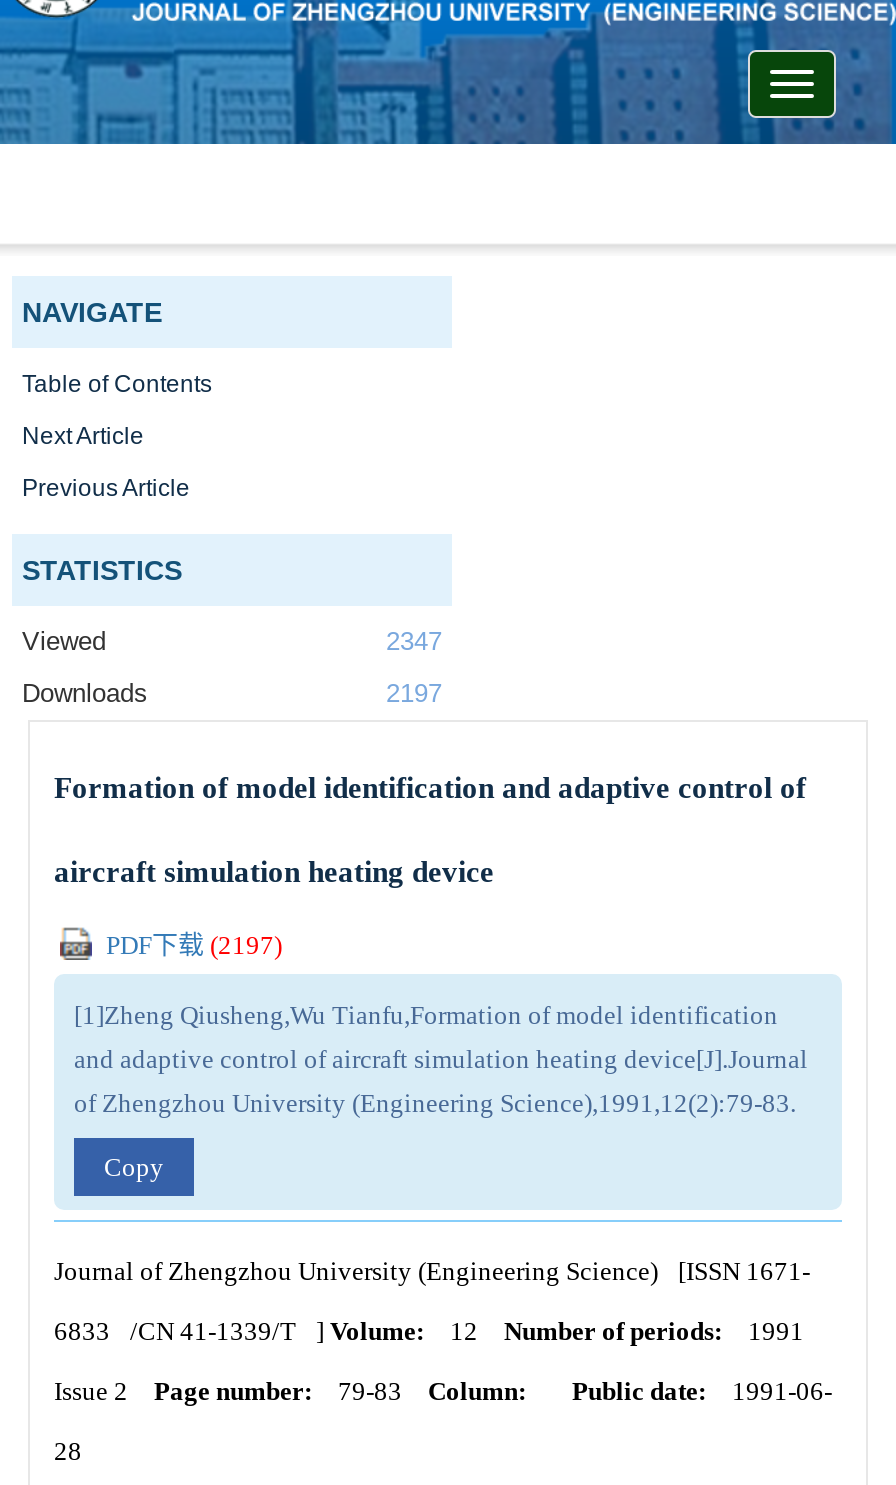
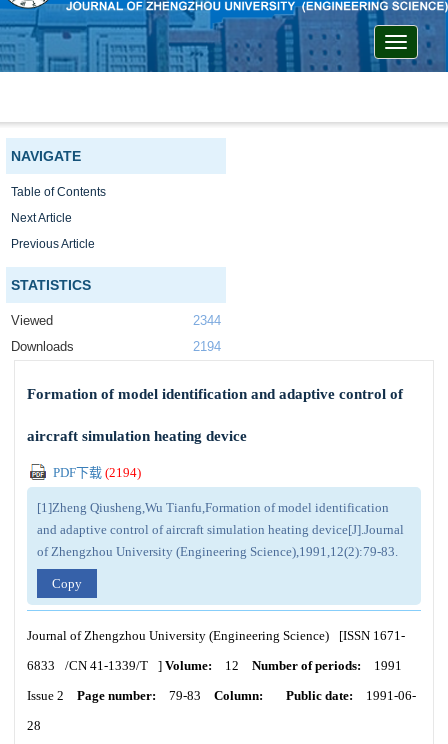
- 2347
+ 2344

- 2197
+ 2194

- PDF下载(2197)
+ PDF下载(2194)
